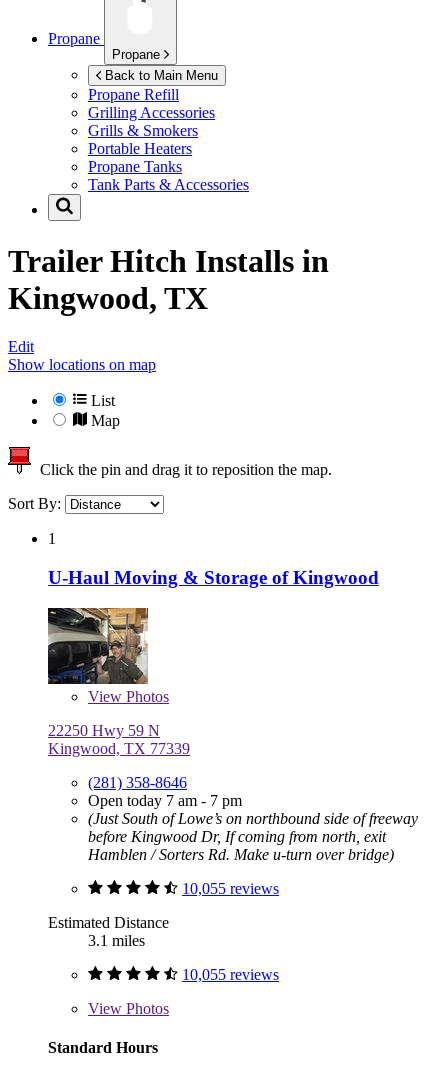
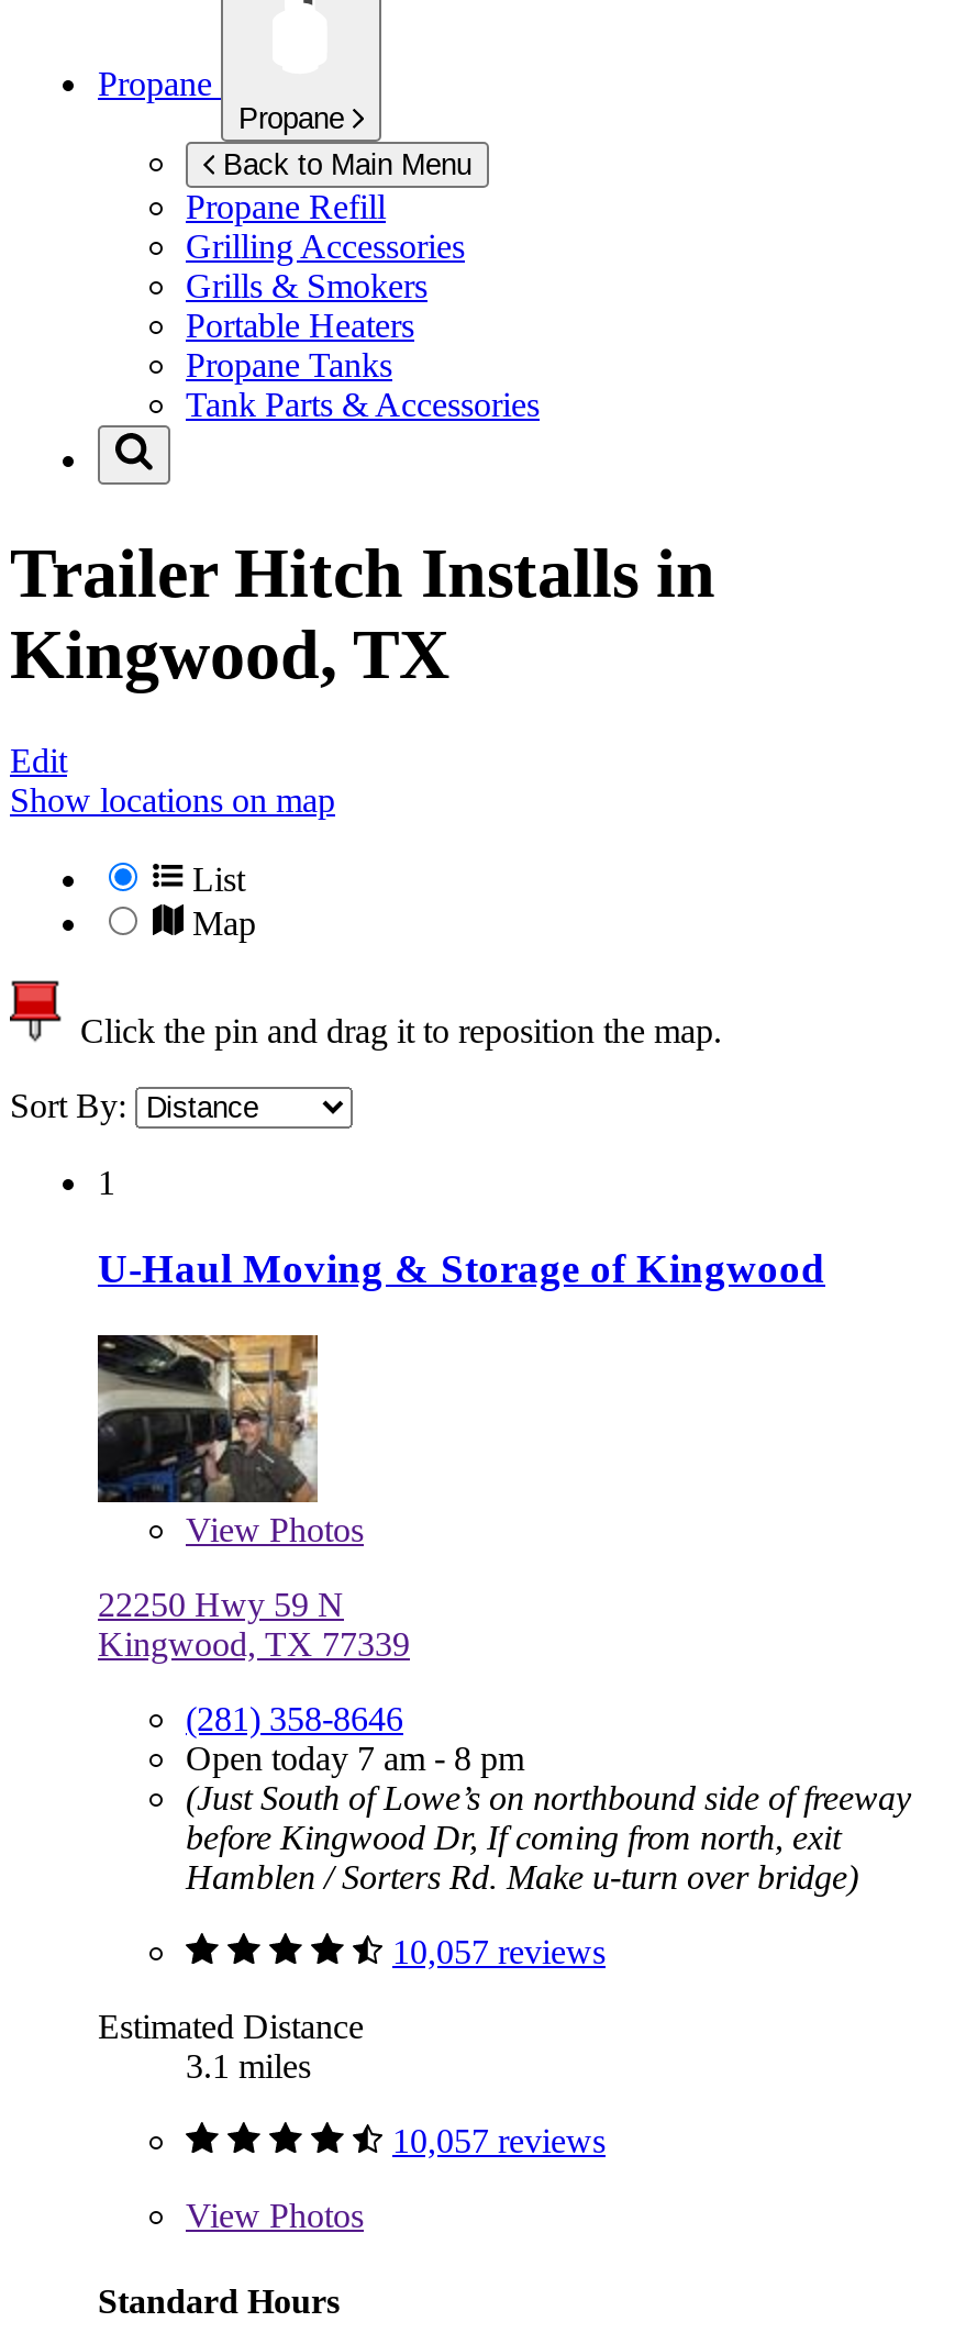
- Open today 7 am - 7 pm
+ Open today 7 am - 8 pm

- 10,055 reviews
+ 10,057 reviews

- 10,055 reviews
+ 10,057 reviews
